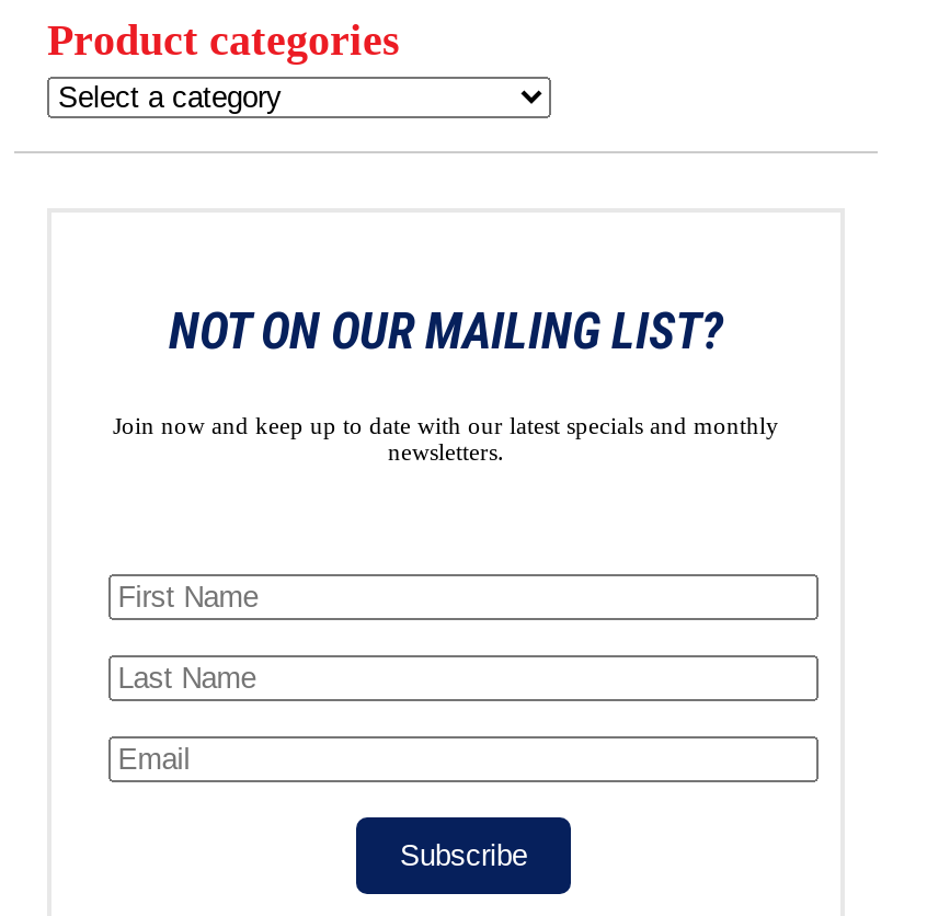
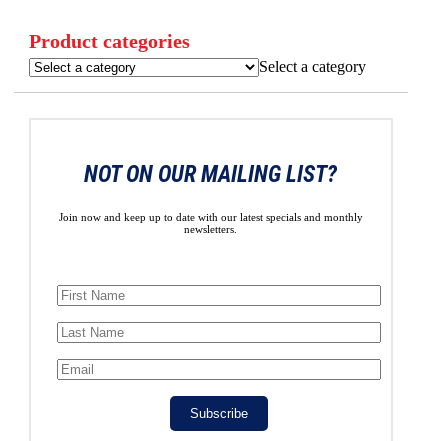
+ Select a category
